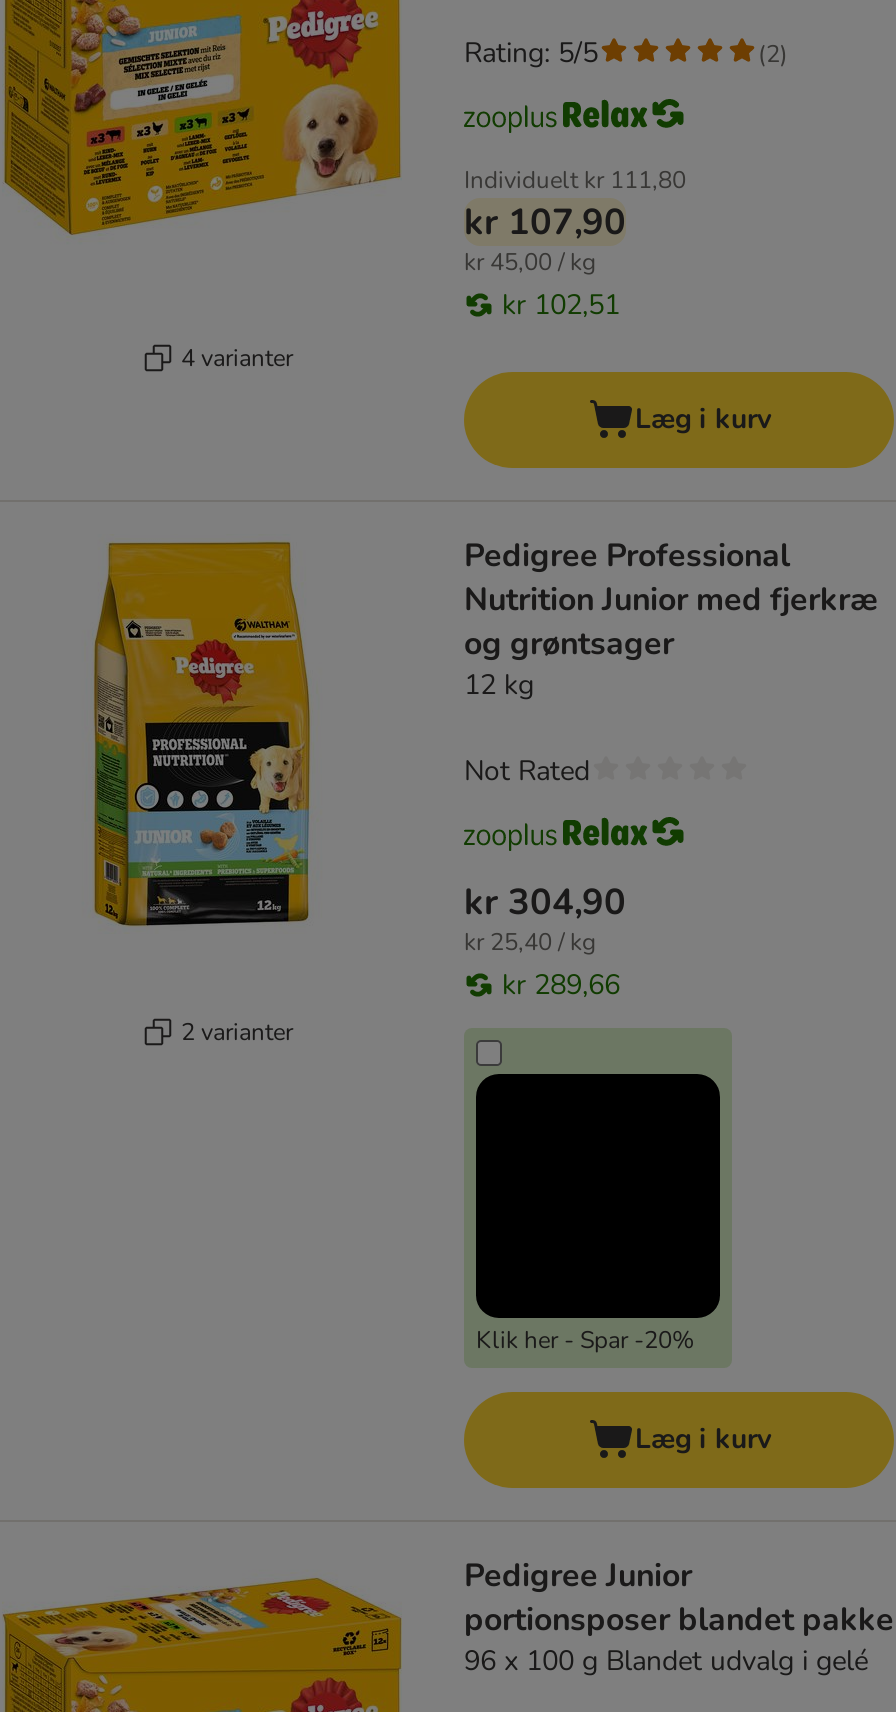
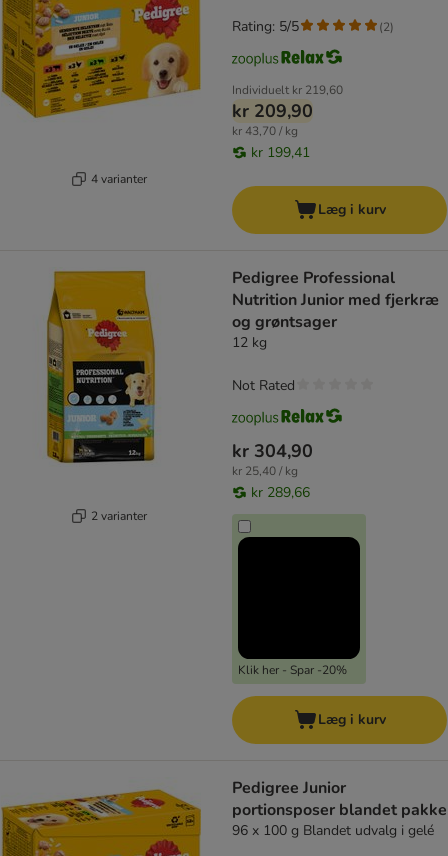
- Individuelt kr 111,80
+ Individuelt kr 219,60

- kr 107,90
+ kr 209,90

- kr 45,00 / kg
+ kr 43,70 / kg

- kr 102,51
+ kr 199,41
